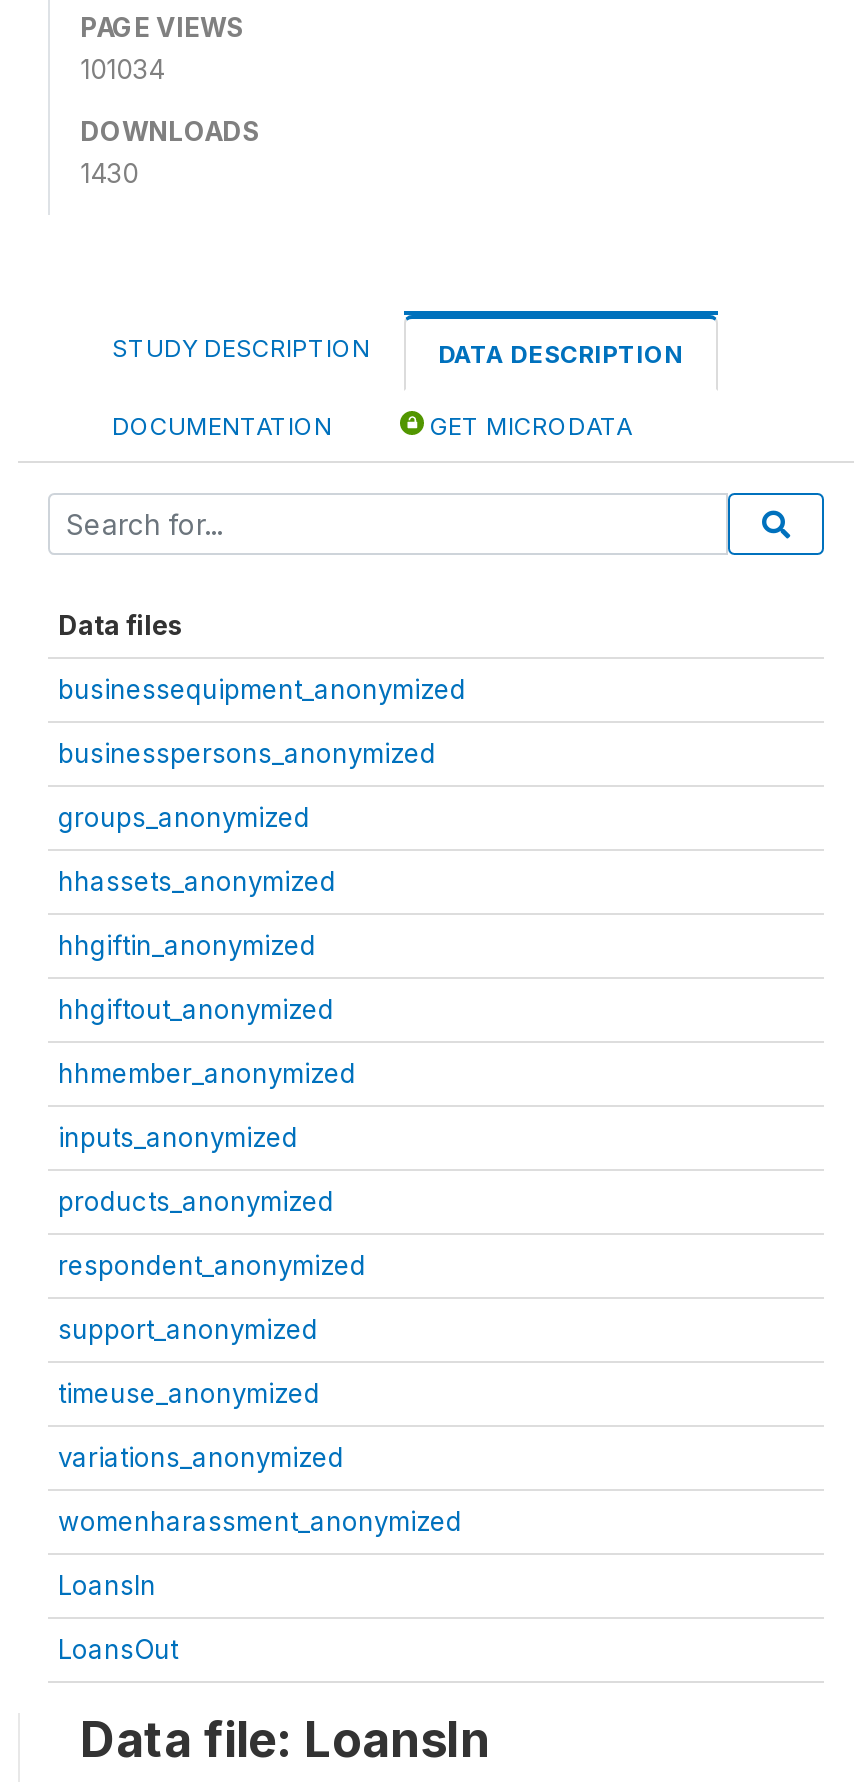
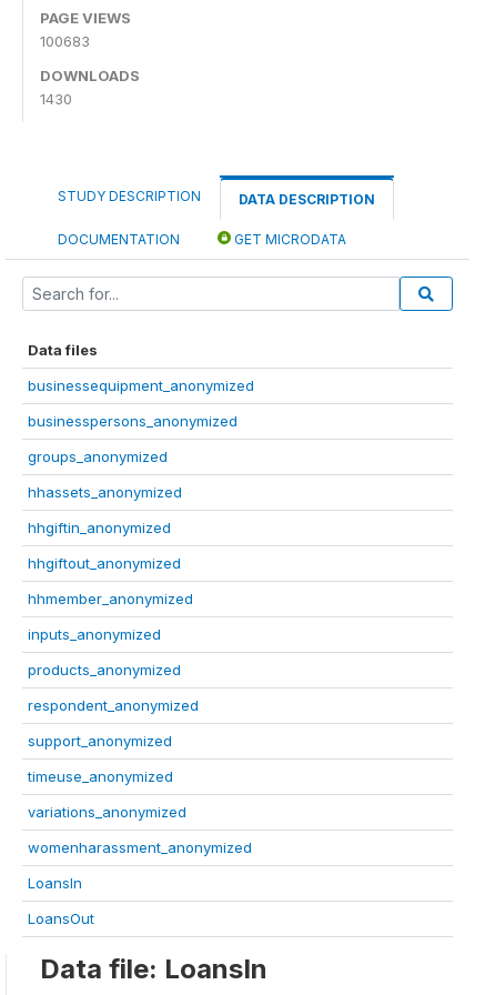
- 101034
+ 100683
